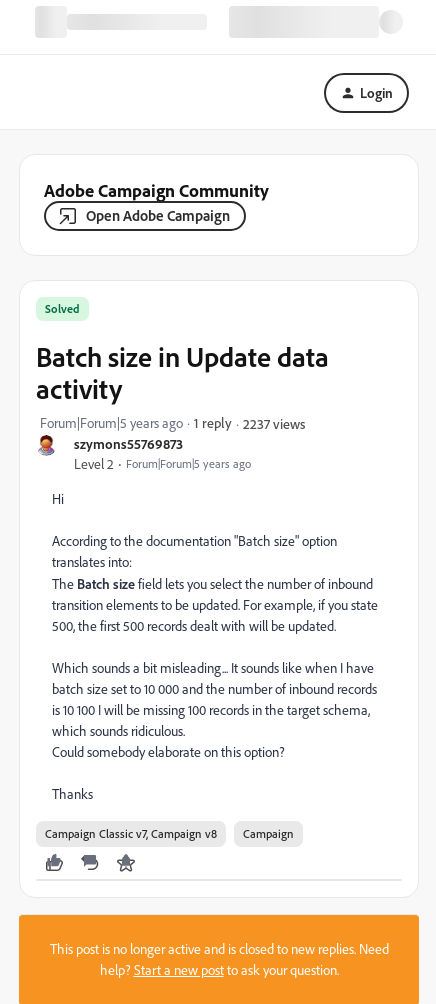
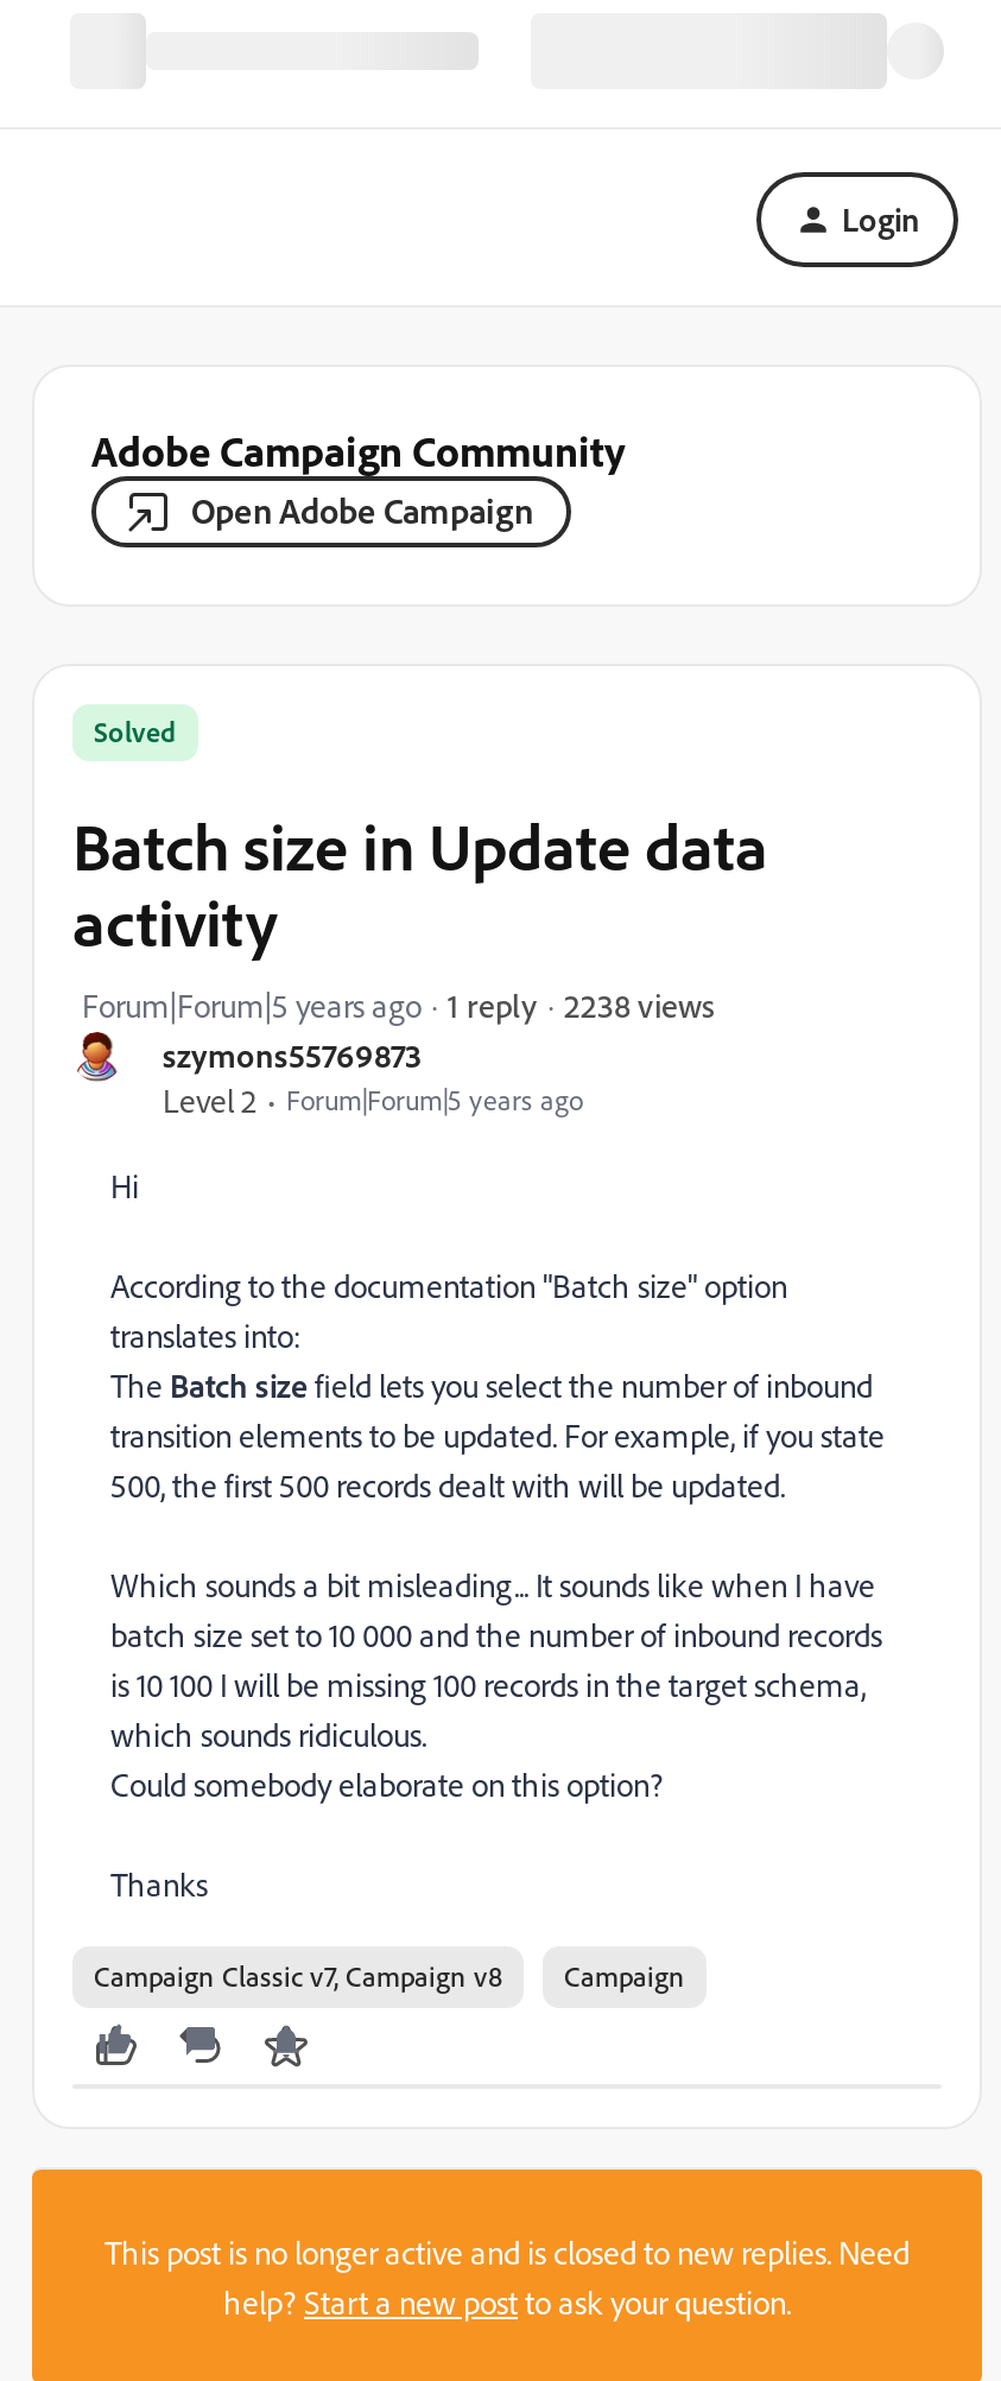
- 2237 views
+ 2238 views
